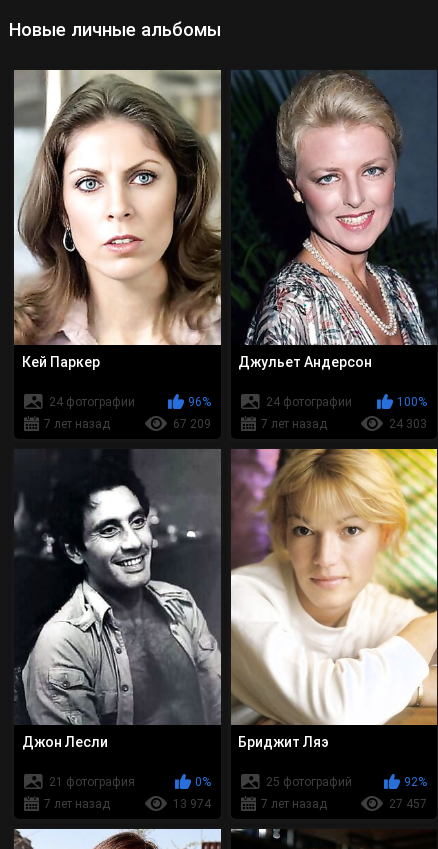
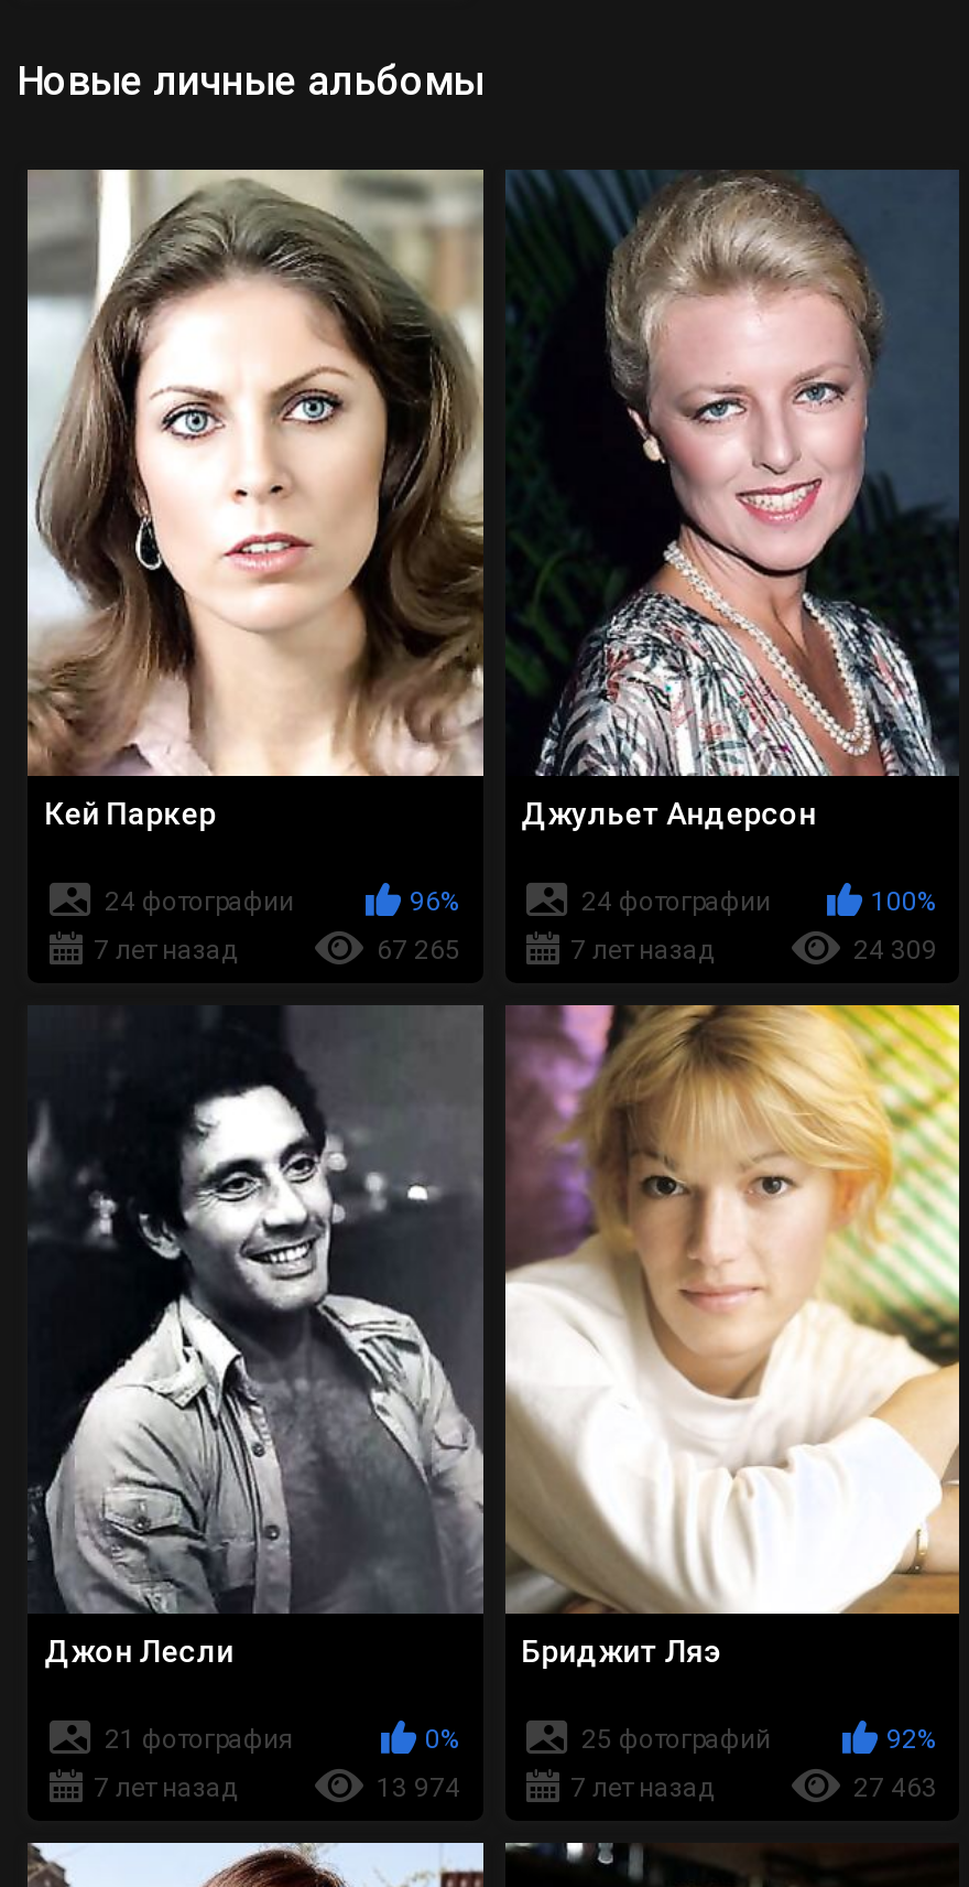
- 67 209
+ 67 265

- 24 303
+ 24 309

- 27 457
+ 27 463
